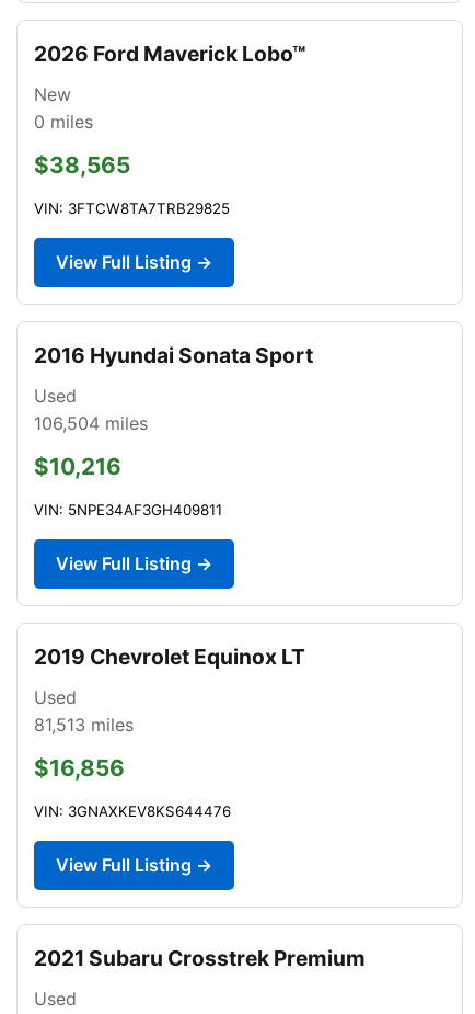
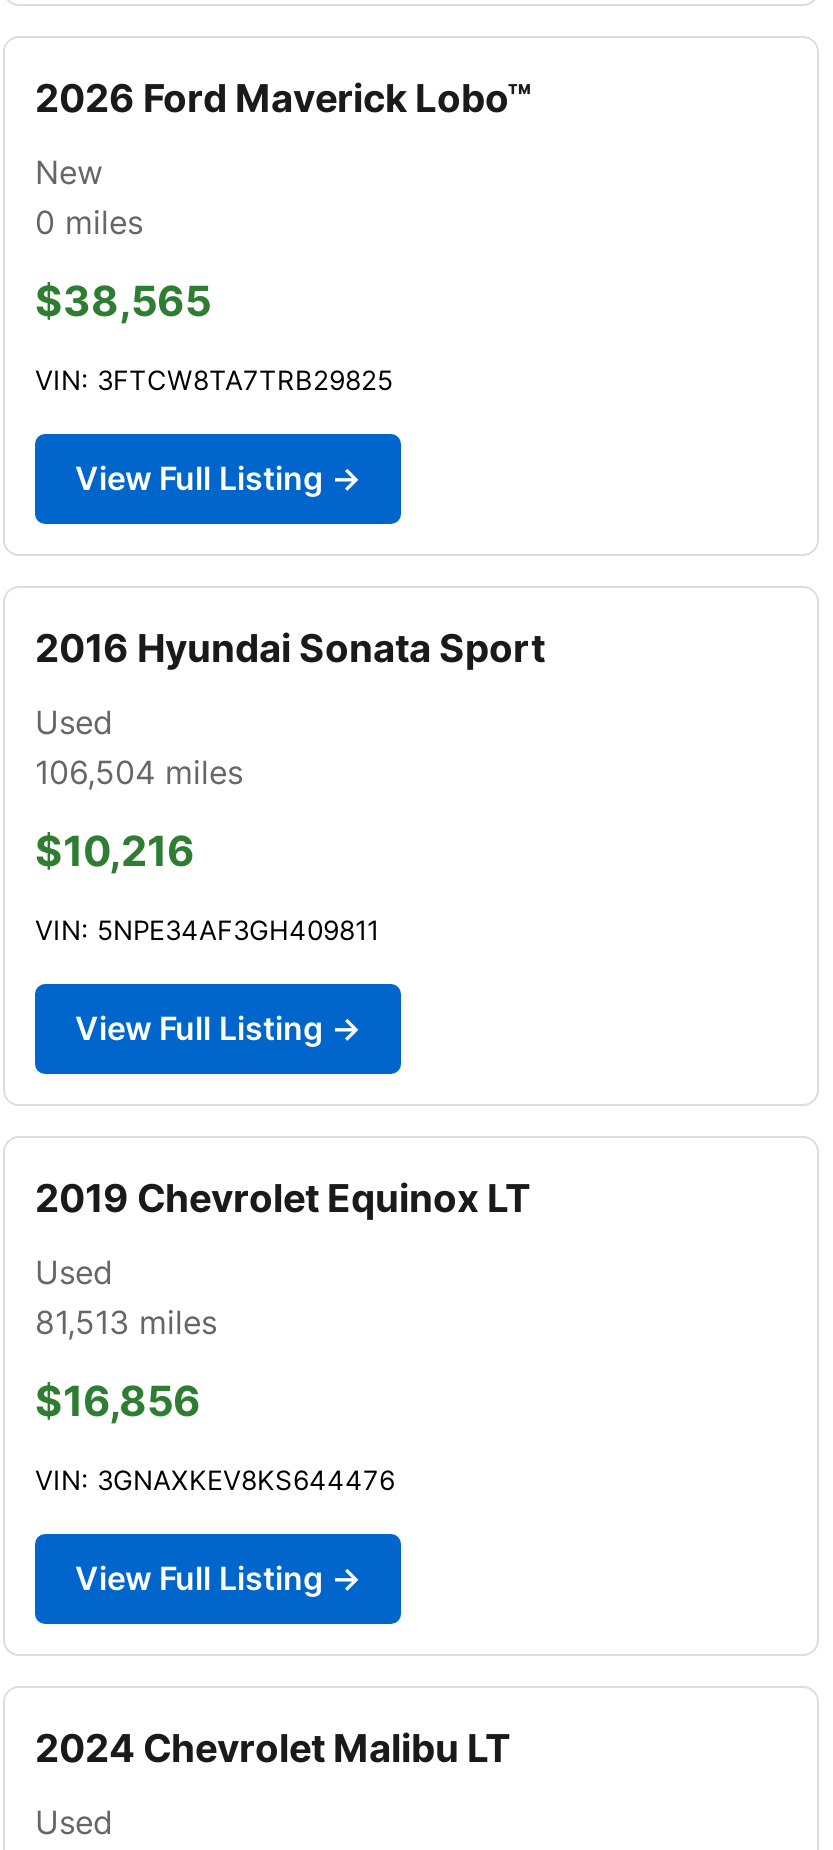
- 2021 Subaru Crosstrek Premium
+ 2024 Chevrolet Malibu LT
